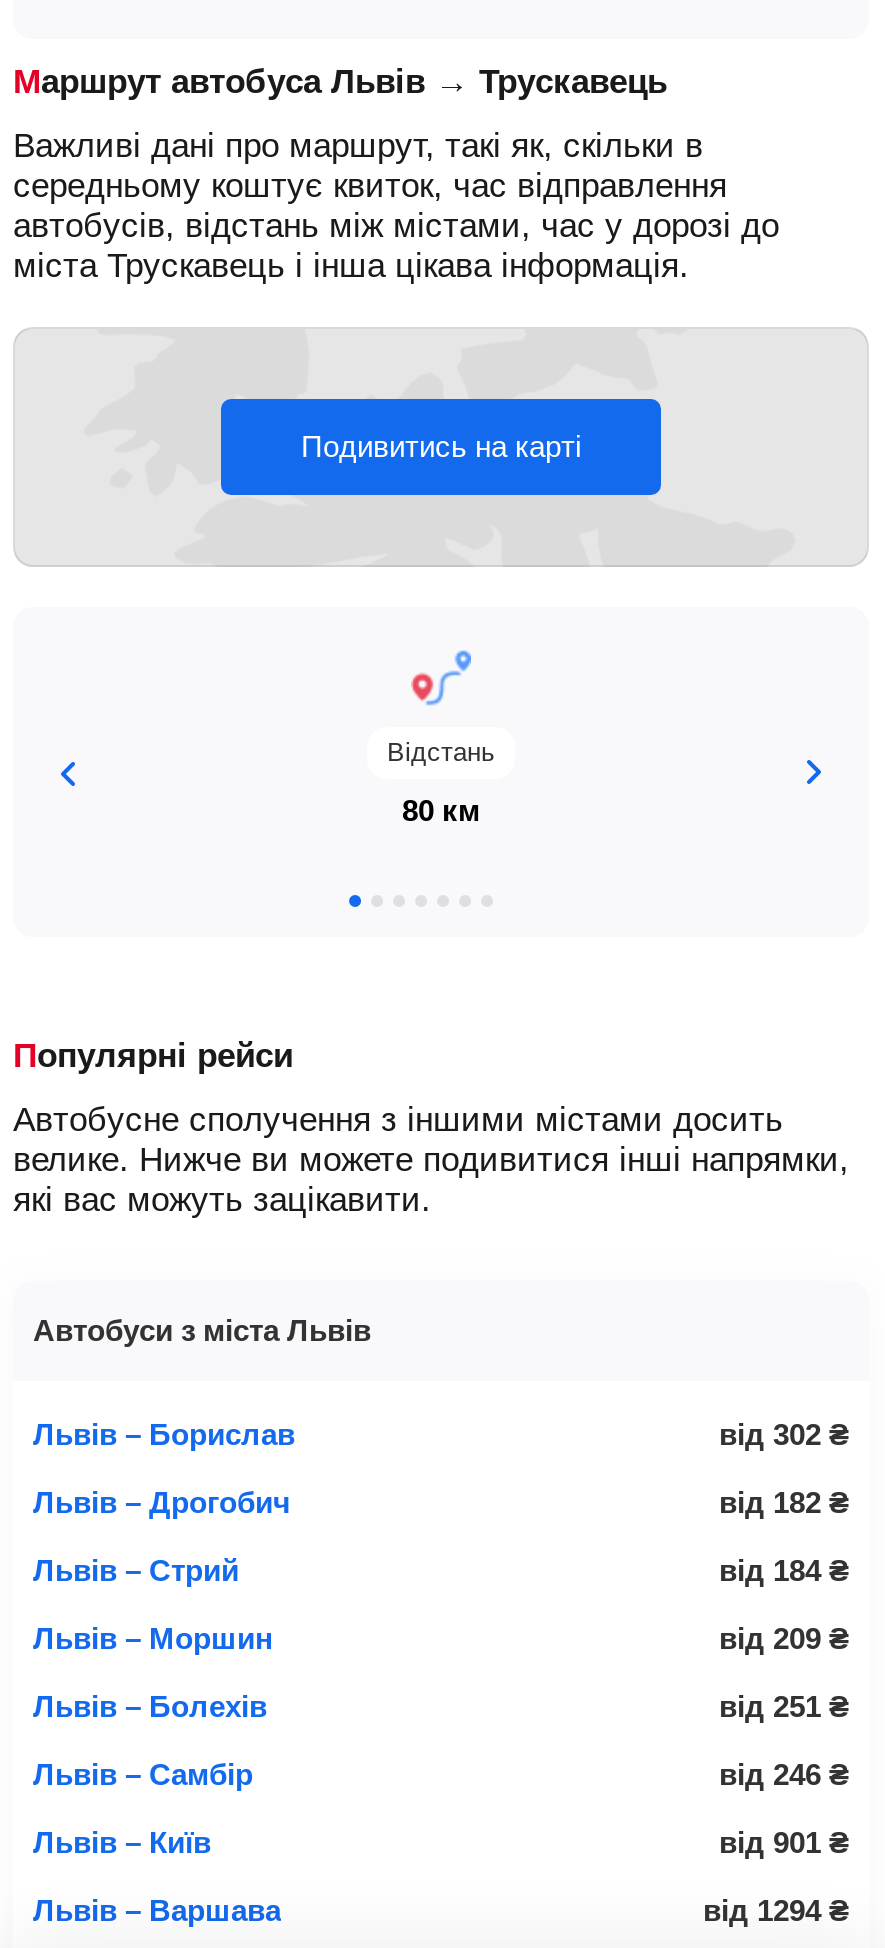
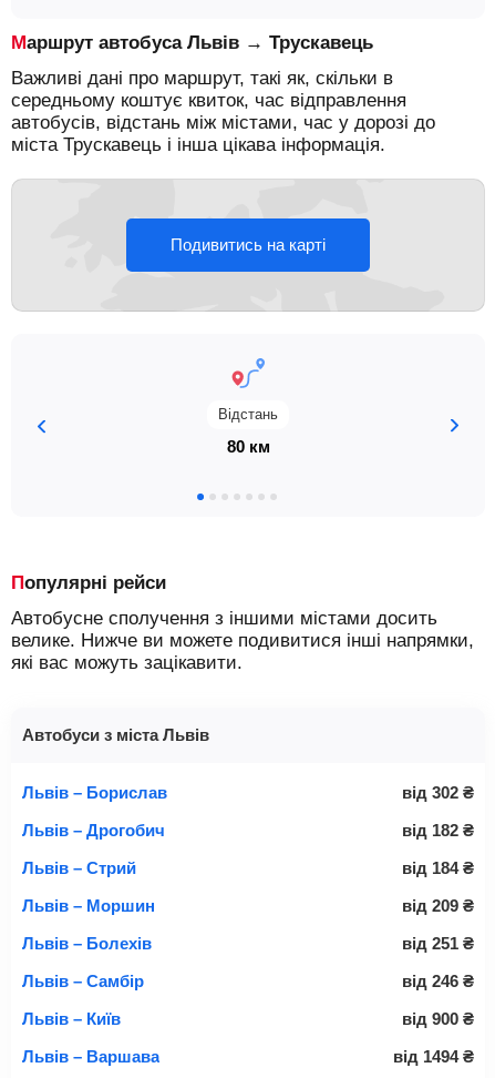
- від 901 ₴
+ від 900 ₴

- від 1294 ₴
+ від 1494 ₴
